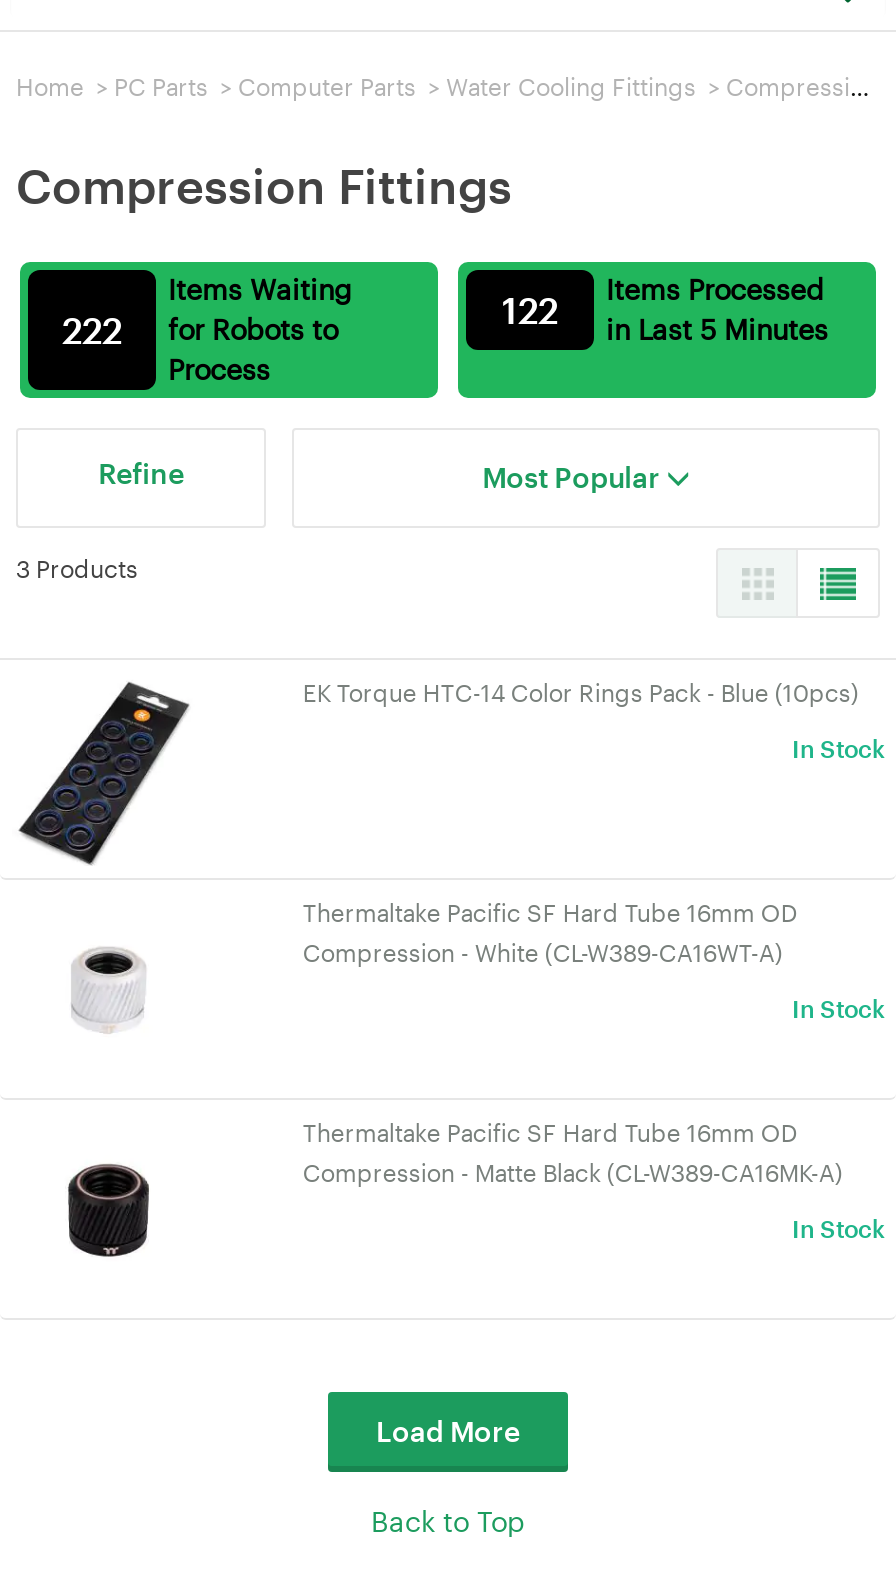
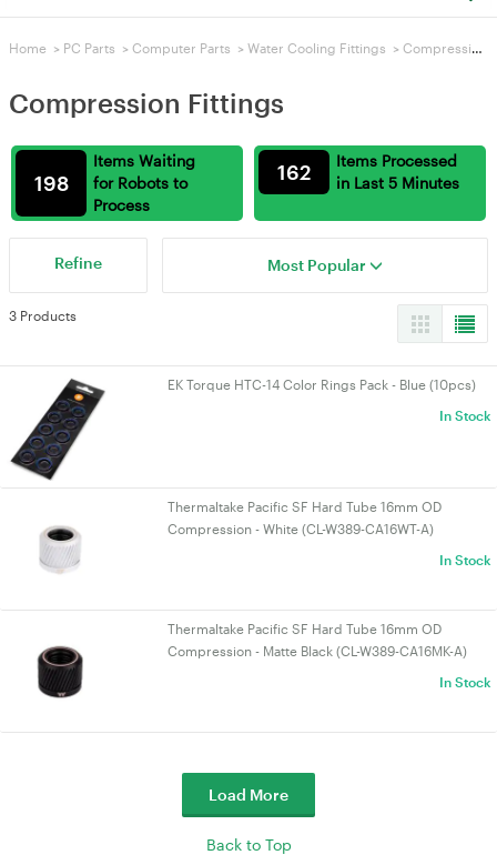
- 122 Items Processed in Last 5 Minutes
+ 162 Items Processed in Last 5 Minutes

- 222 for Robots to
+ 198 for Robots to
